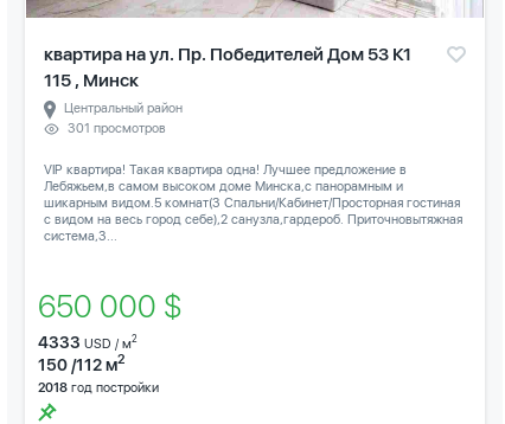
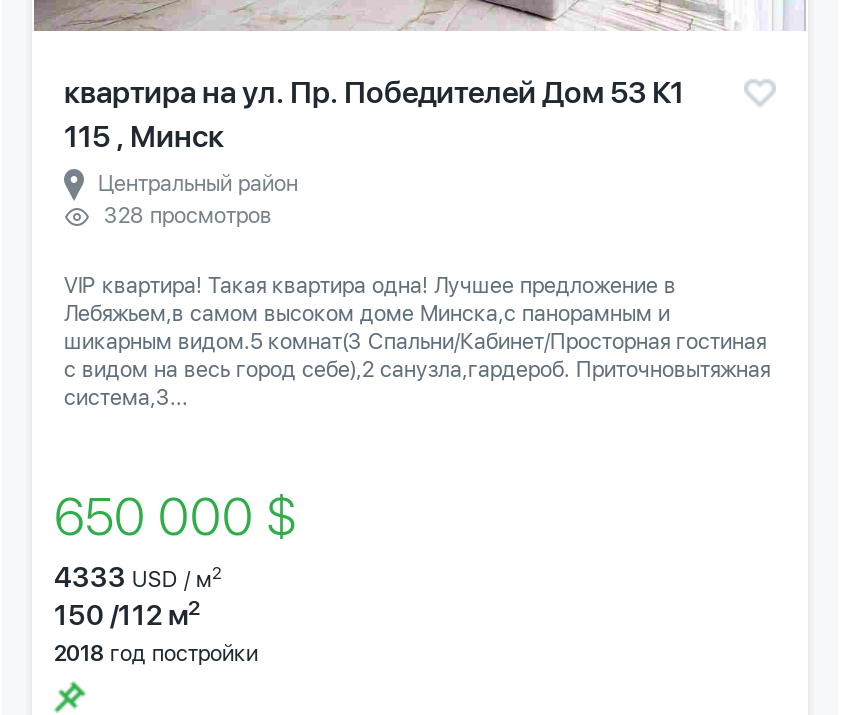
- 301 просмотров
+ 328 просмотров
